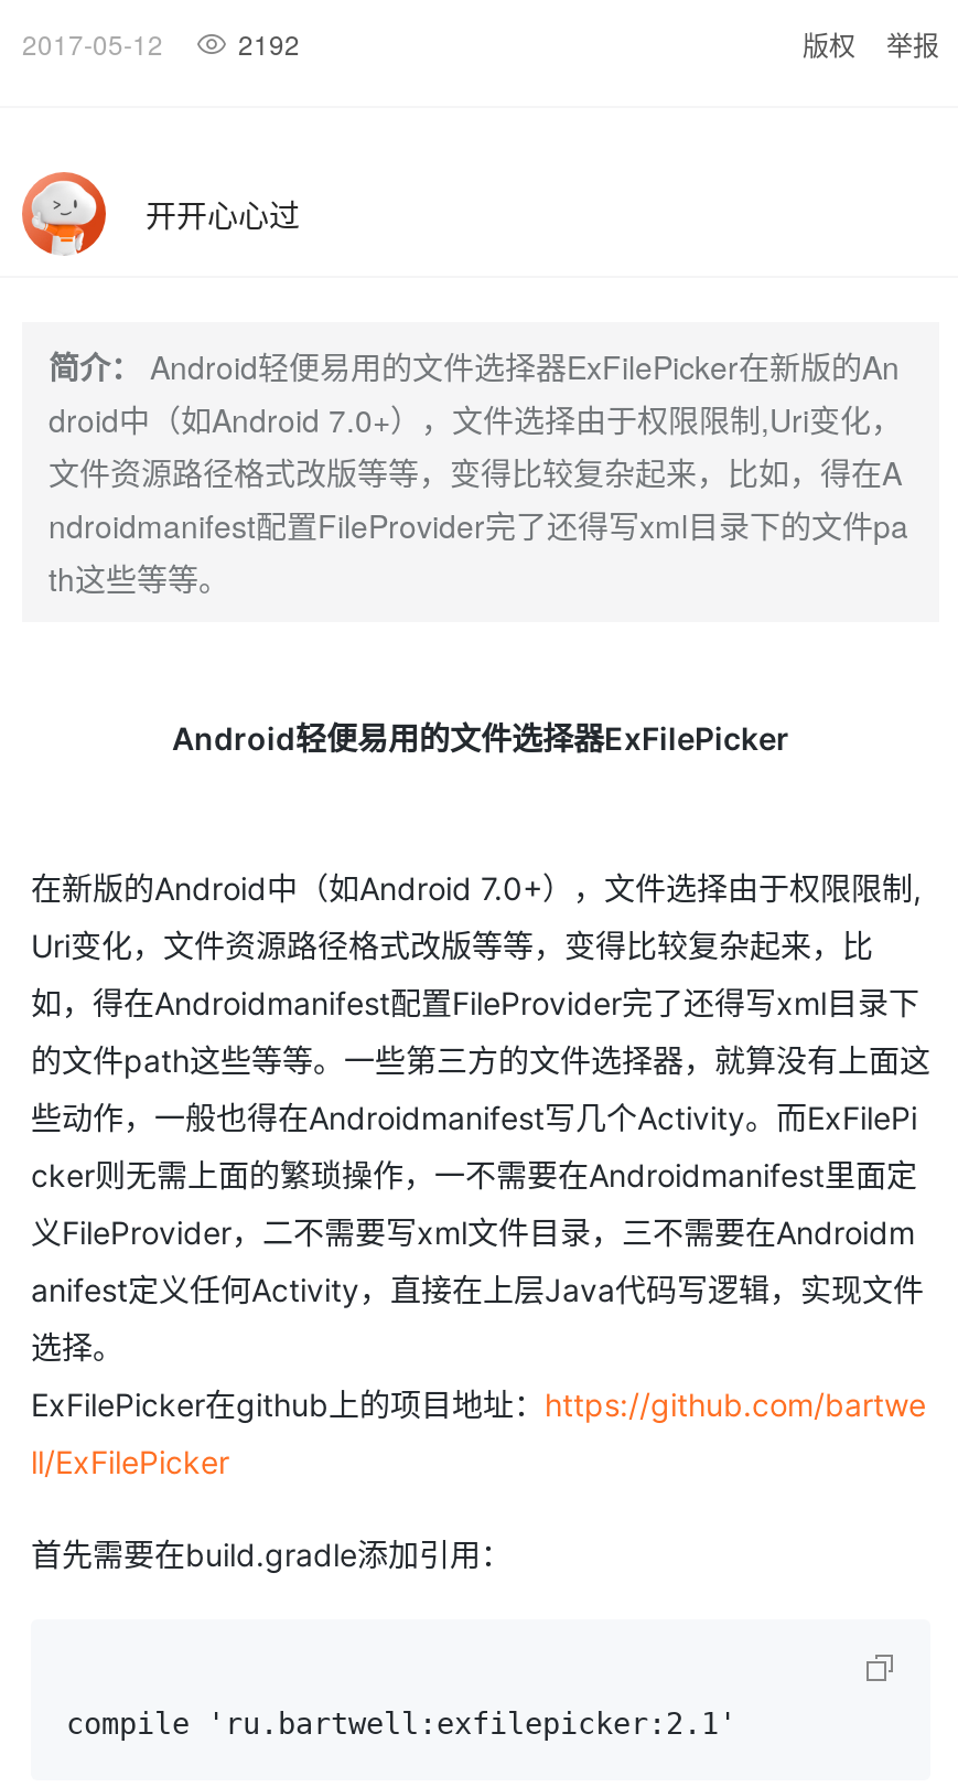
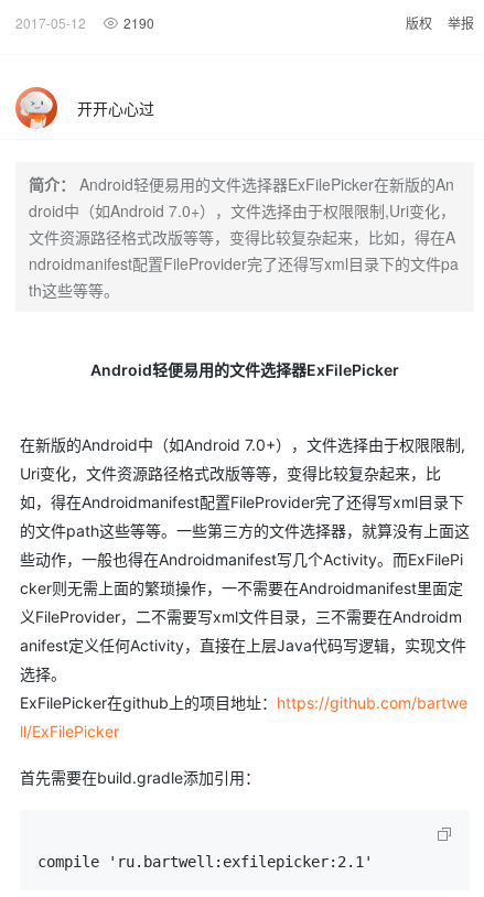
- 2017-05-12 2192
+ 2017-05-12 2190
